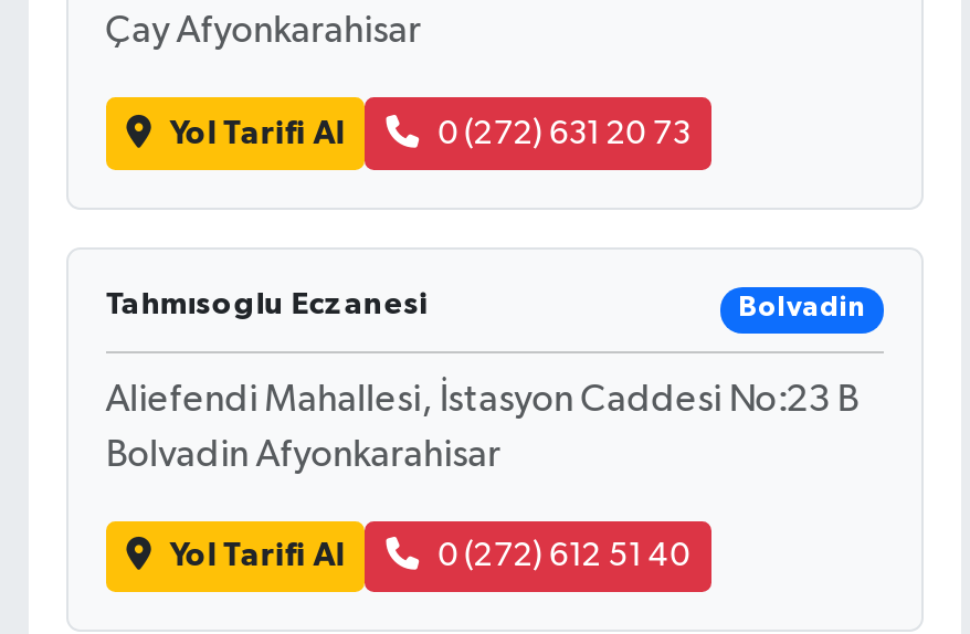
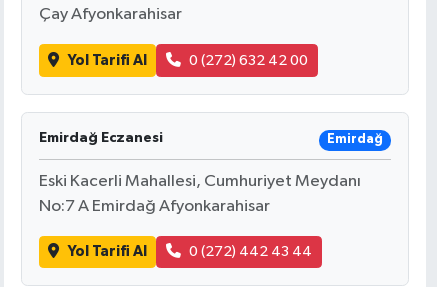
- 0 (272) 631 20 73
+ 0 (272) 632 42 00

- Tahmısoglu Eczanesi
- Bolvadin
+ Emirdağ Eczanesi
+ Emirdağ

- Aliefendi Mahallesi, İstasyon Caddesi No:23 B
+ Eski Kacerli Mahallesi, Cumhuriyet Meydanı

- Bolvadin Afyonkarahisar
+ No:7 A Emirdağ Afyonkarahisar

- 0 (272) 612 51 40
+ 0 (272) 442 43 44
